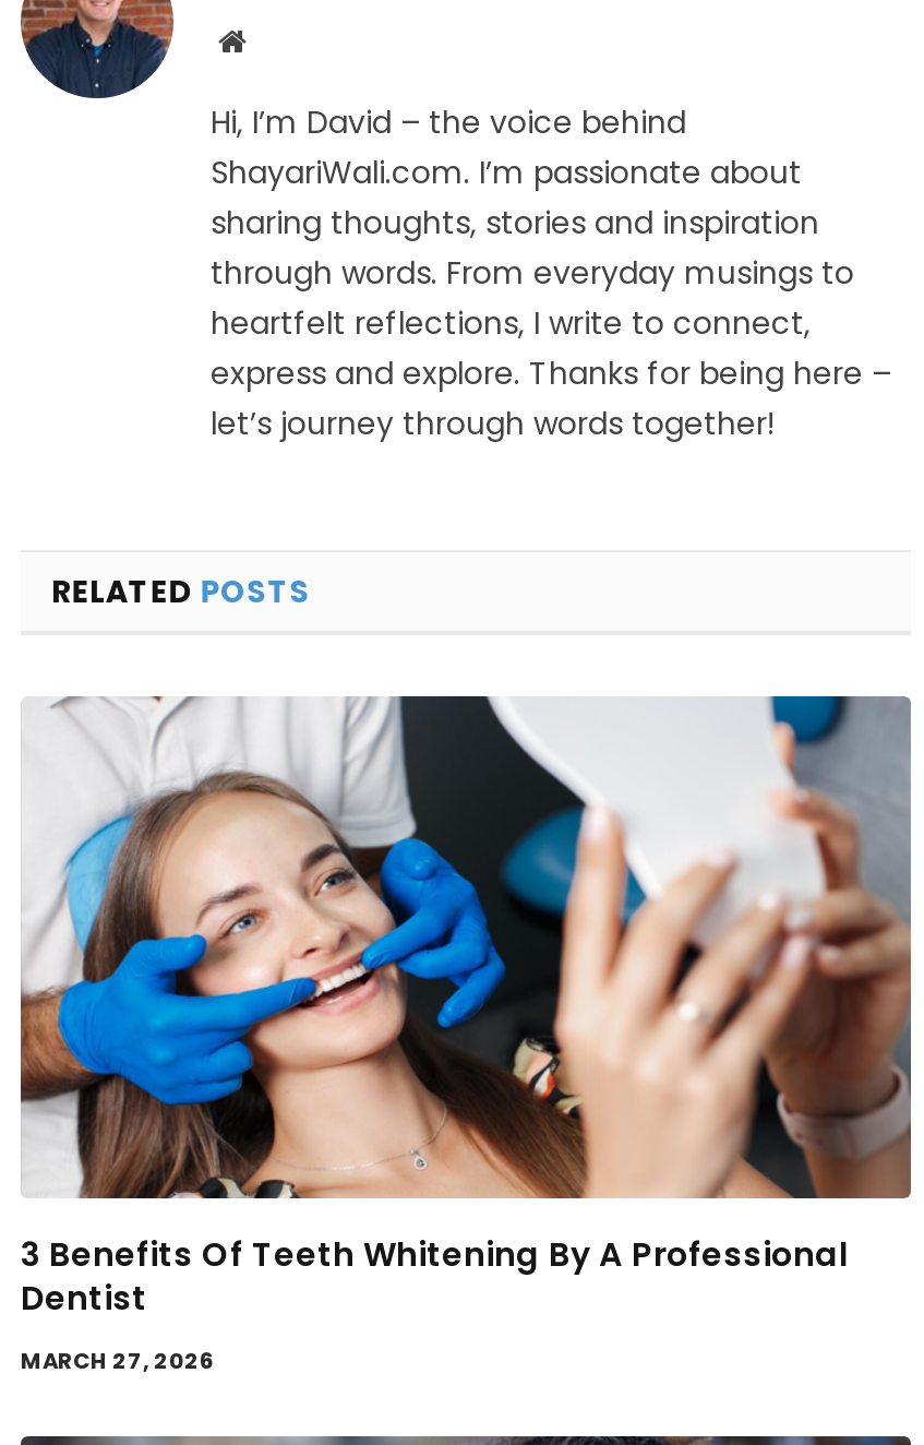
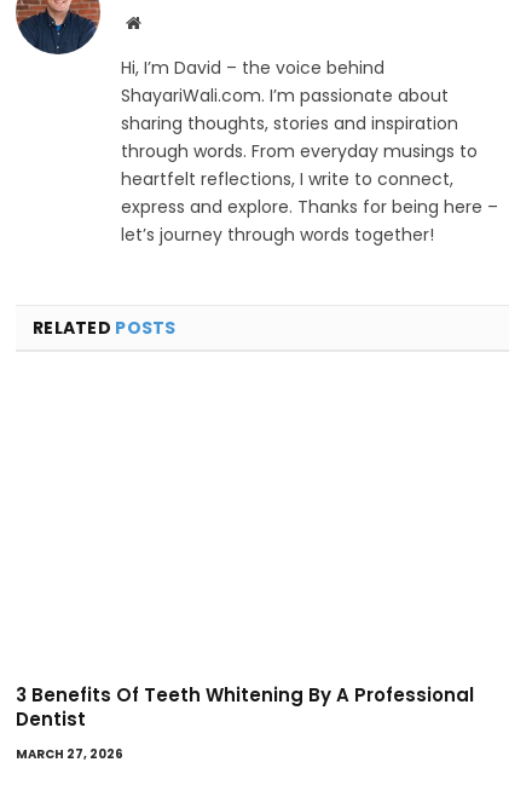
- [image]
